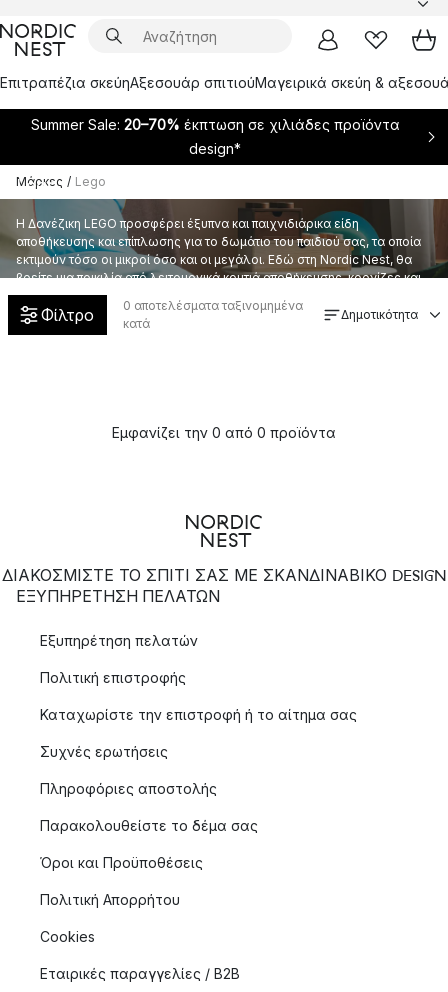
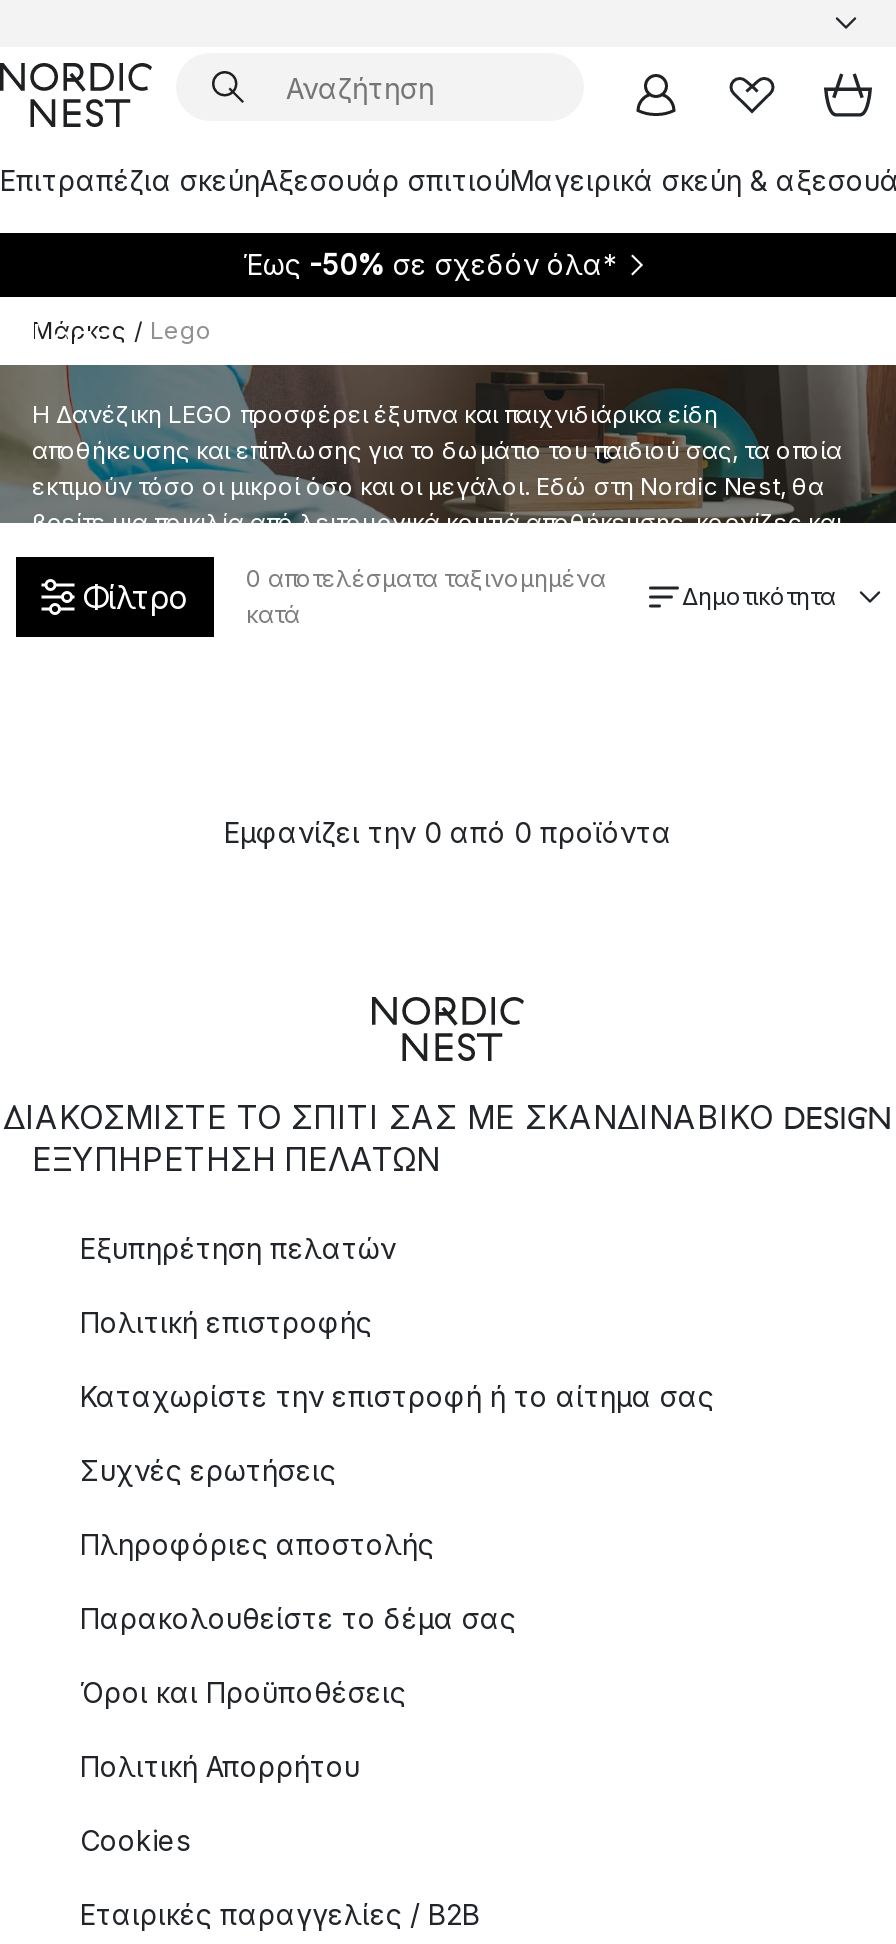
- Summer Sale: 20–70% έκπτωση σε χιλιάδες προϊόντα
- design*
+ Έως -50% σε σχεδόν όλα*
